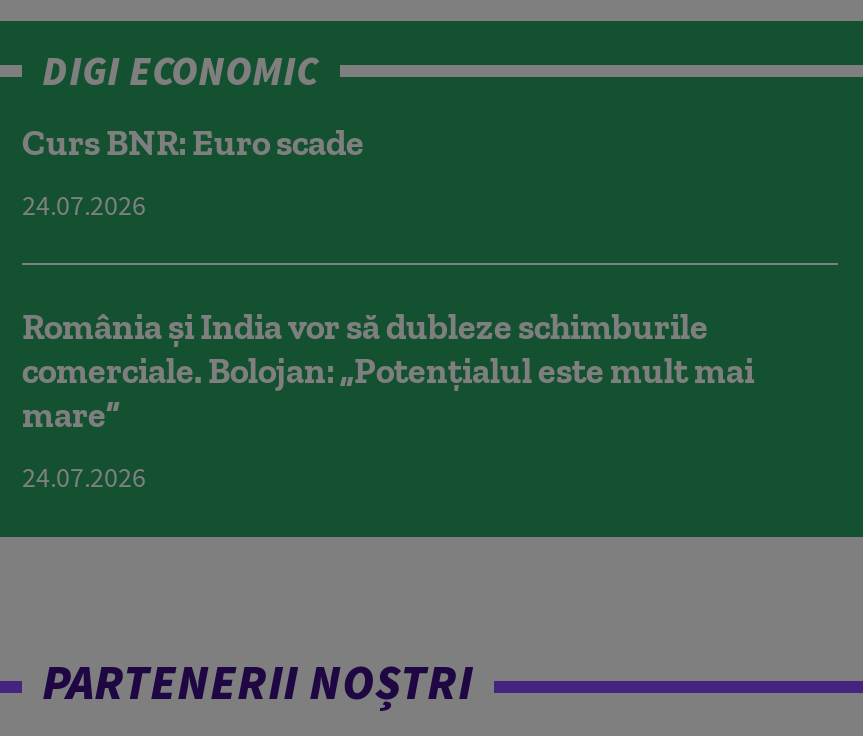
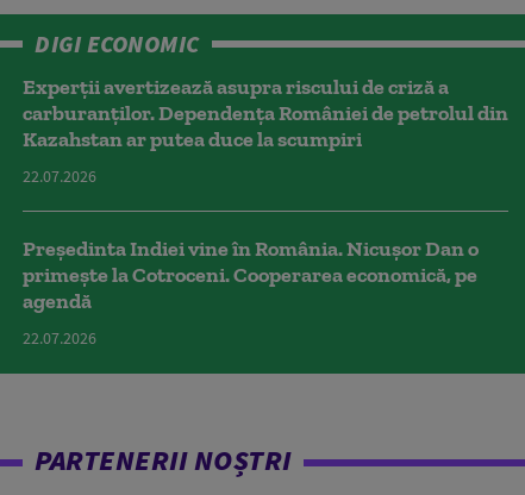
- Curs BNR: Euro scade
+ Experții avertizează asupra riscului de criză a
+ carburanților. Dependența României de petrolul din
+ Kazahstan ar putea duce la scumpiri

- 24.07.2026
+ 22.07.2026

- România și India vor să dubleze schimburile
- comerciale. Bolojan: „Potențialul este mult mai
- mare”
+ Președinta Indiei vine în România. Nicușor Dan o
+ primește la Cotroceni. Cooperarea economică, pe
+ agendă

- 24.07.2026
+ 22.07.2026
